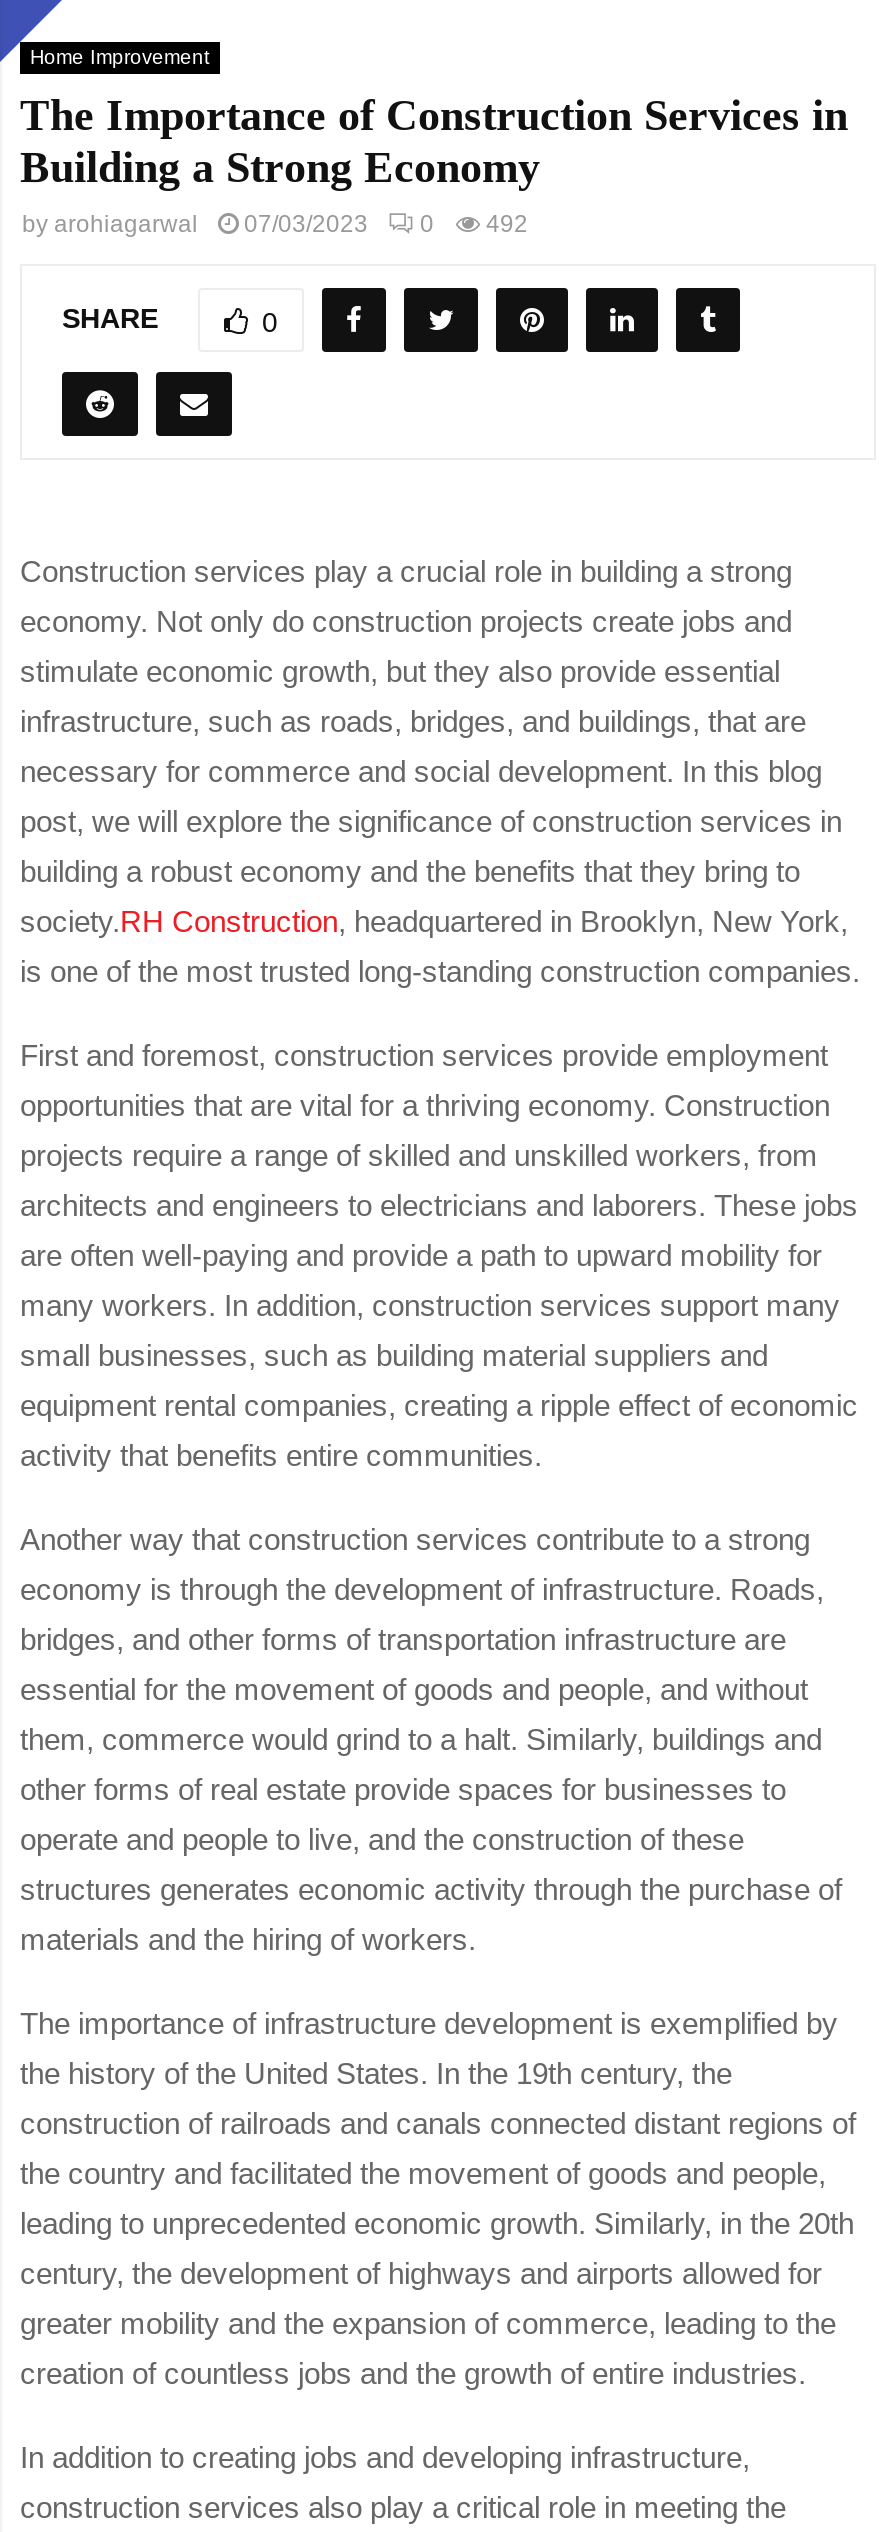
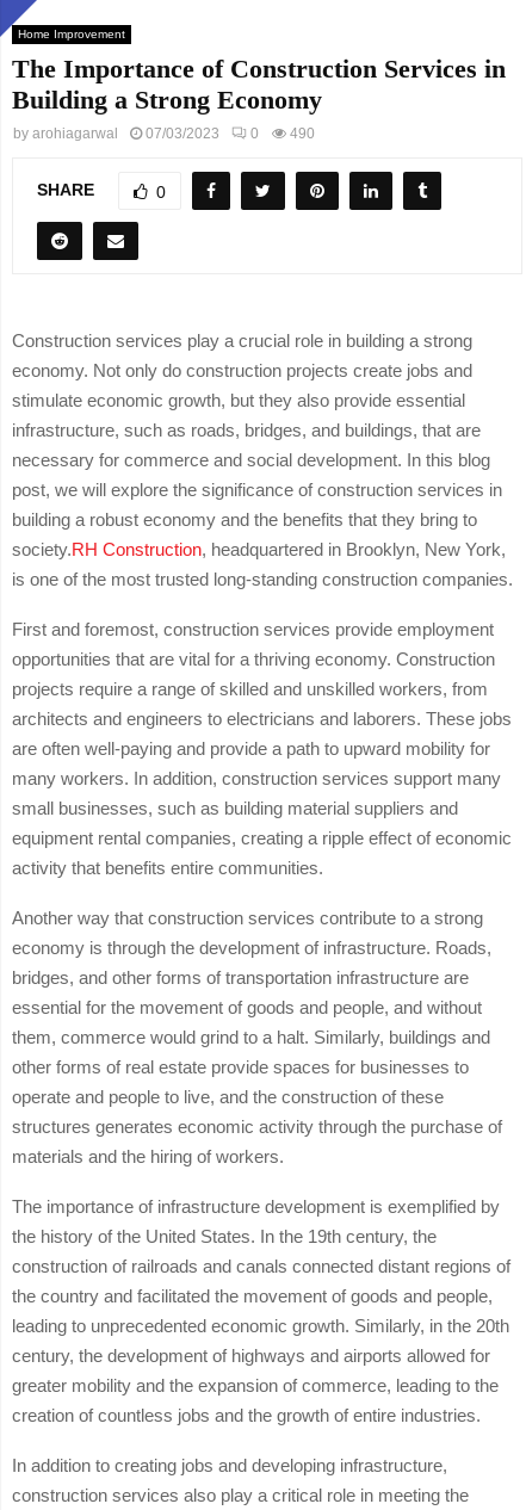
- by arohiagarwal 07/03/2023 0 492
+ by arohiagarwal 07/03/2023 0 490
